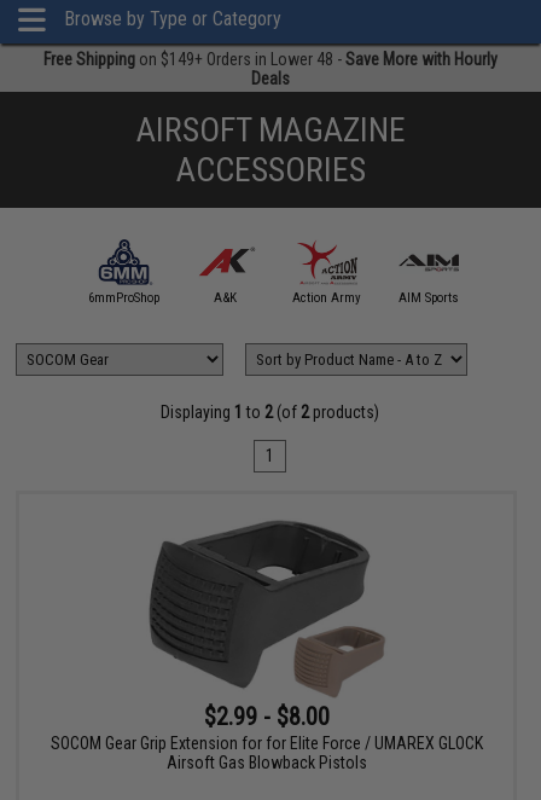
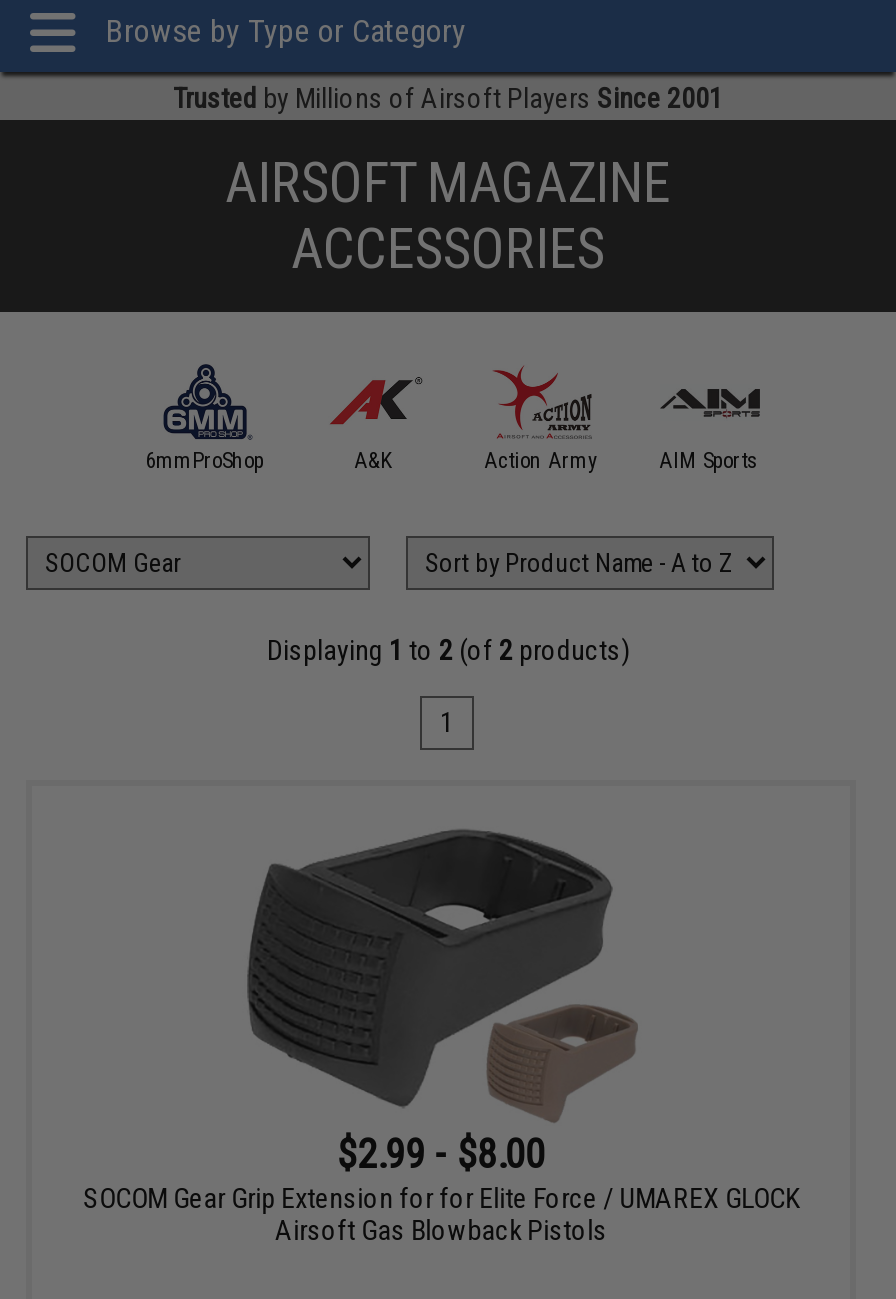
- Free Shipping on $149+ Orders in Lower 48 - Save More with Hourly
- Deals
+ Trusted by Millions of Airsoft Players Since 2001
